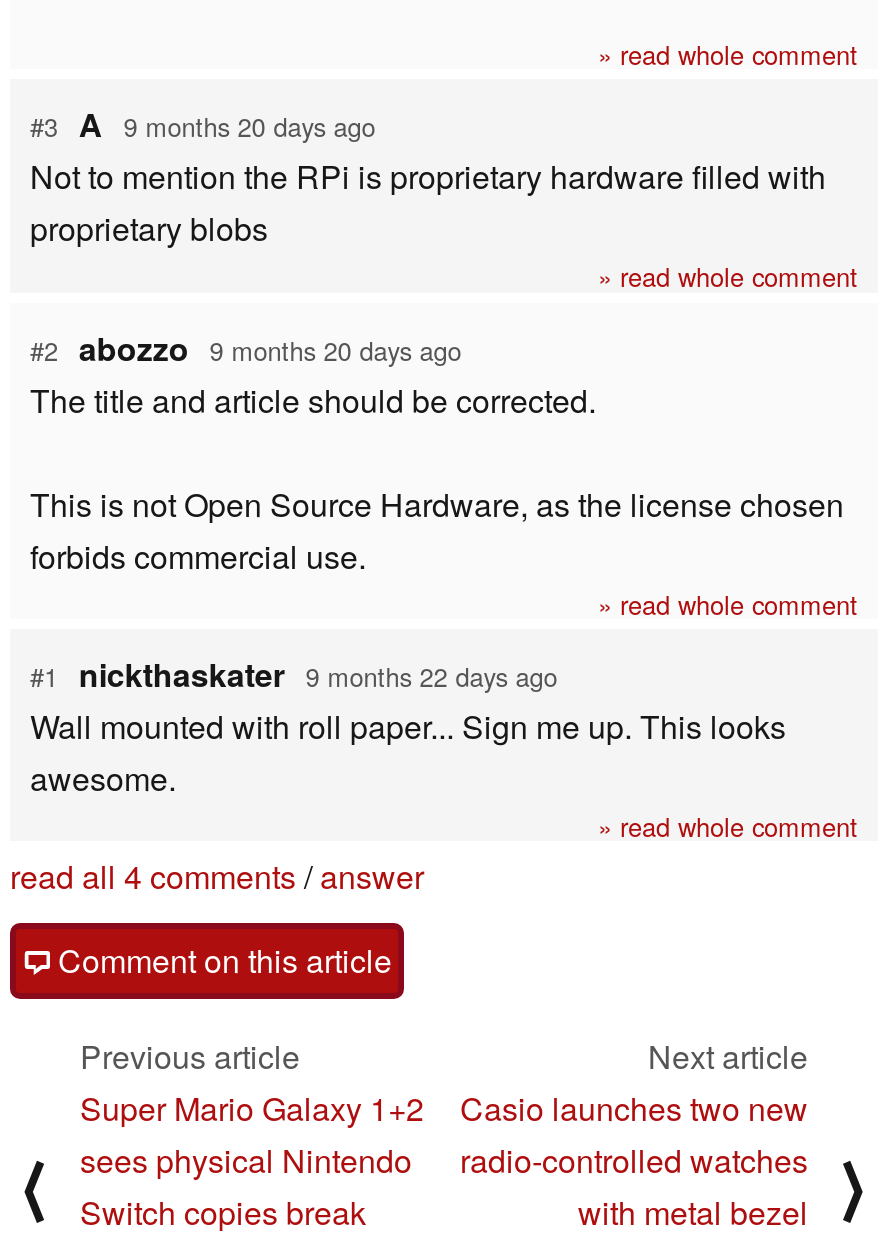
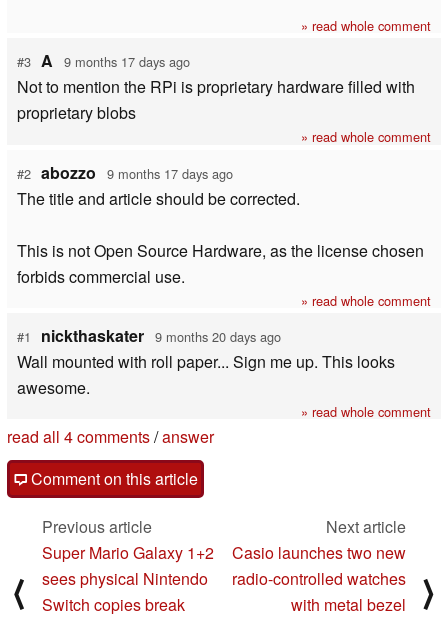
- #3 A 9 months 20 days ago
+ #3 A 9 months 17 days ago

- #2 abozzo 9 months 20 days ago
+ #2 abozzo 9 months 17 days ago

- #1 nickthaskater 9 months 22 days ago
+ #1 nickthaskater 9 months 20 days ago
